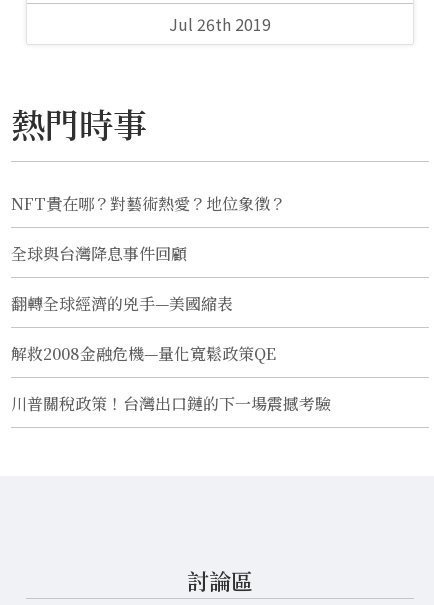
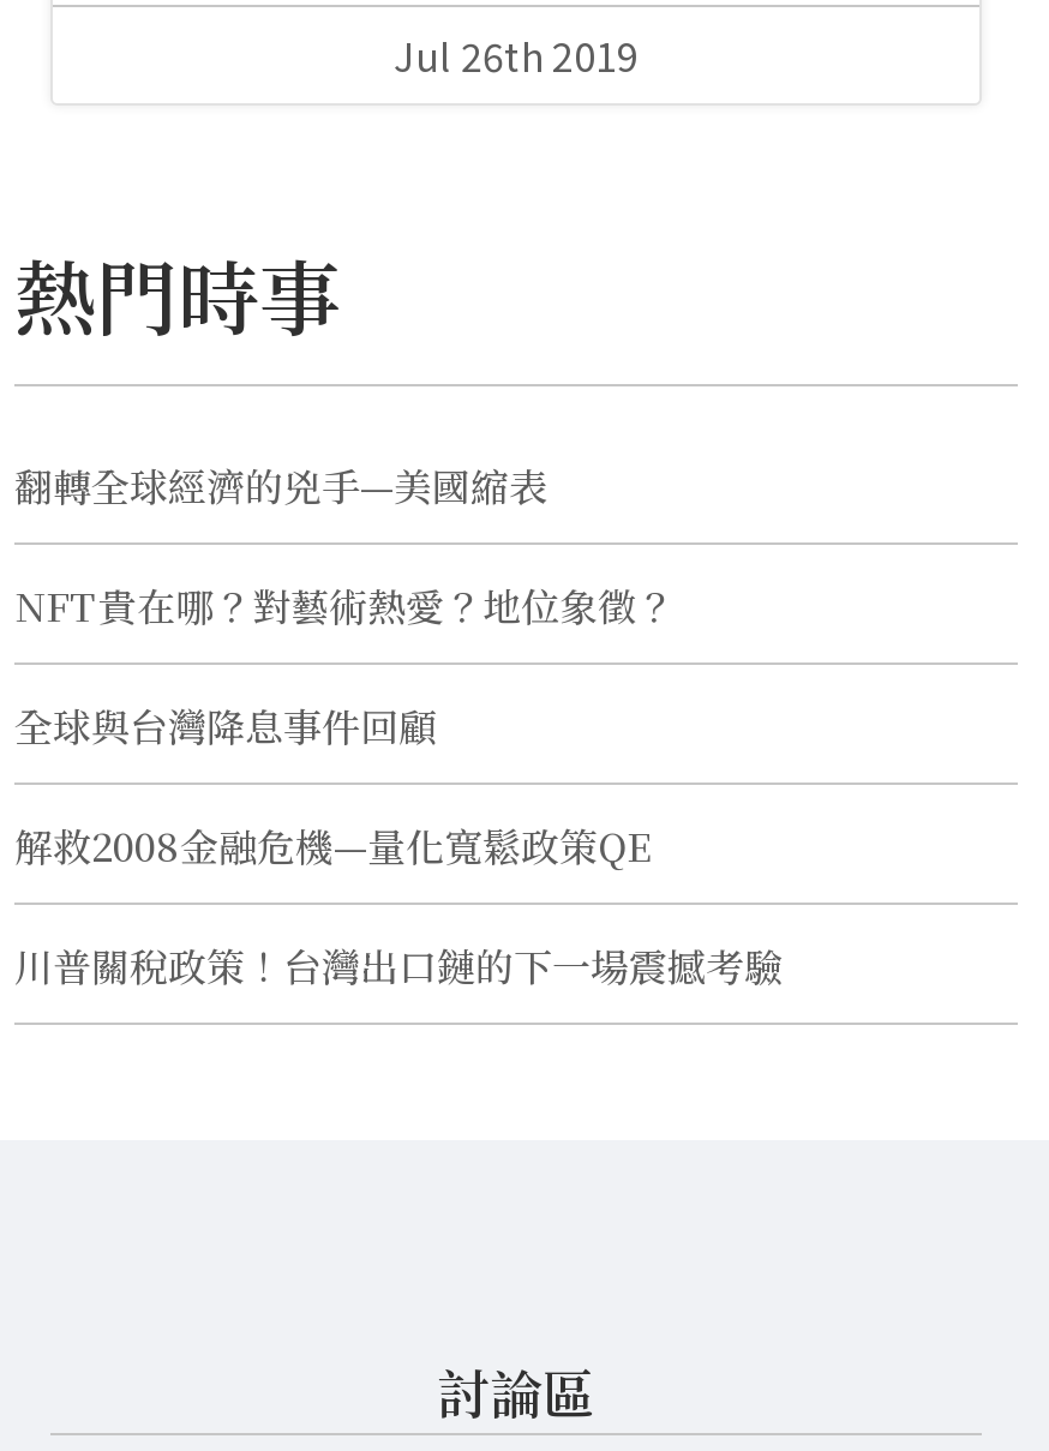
moved down: NFT貴在哪？對藝術熱愛？地位象徵？ | 全球與台灣降息事件回顧

moved up: 翻轉全球經濟的兇手—美國縮表
